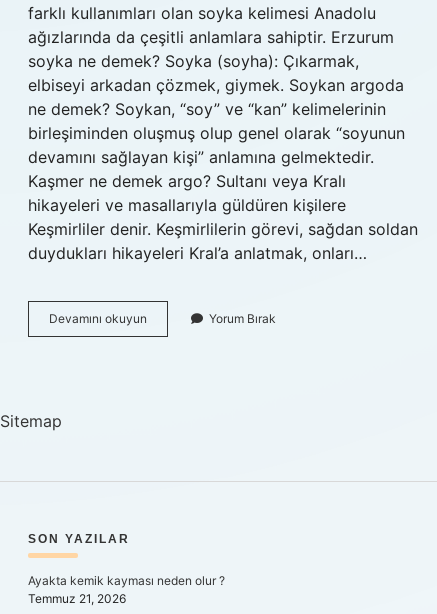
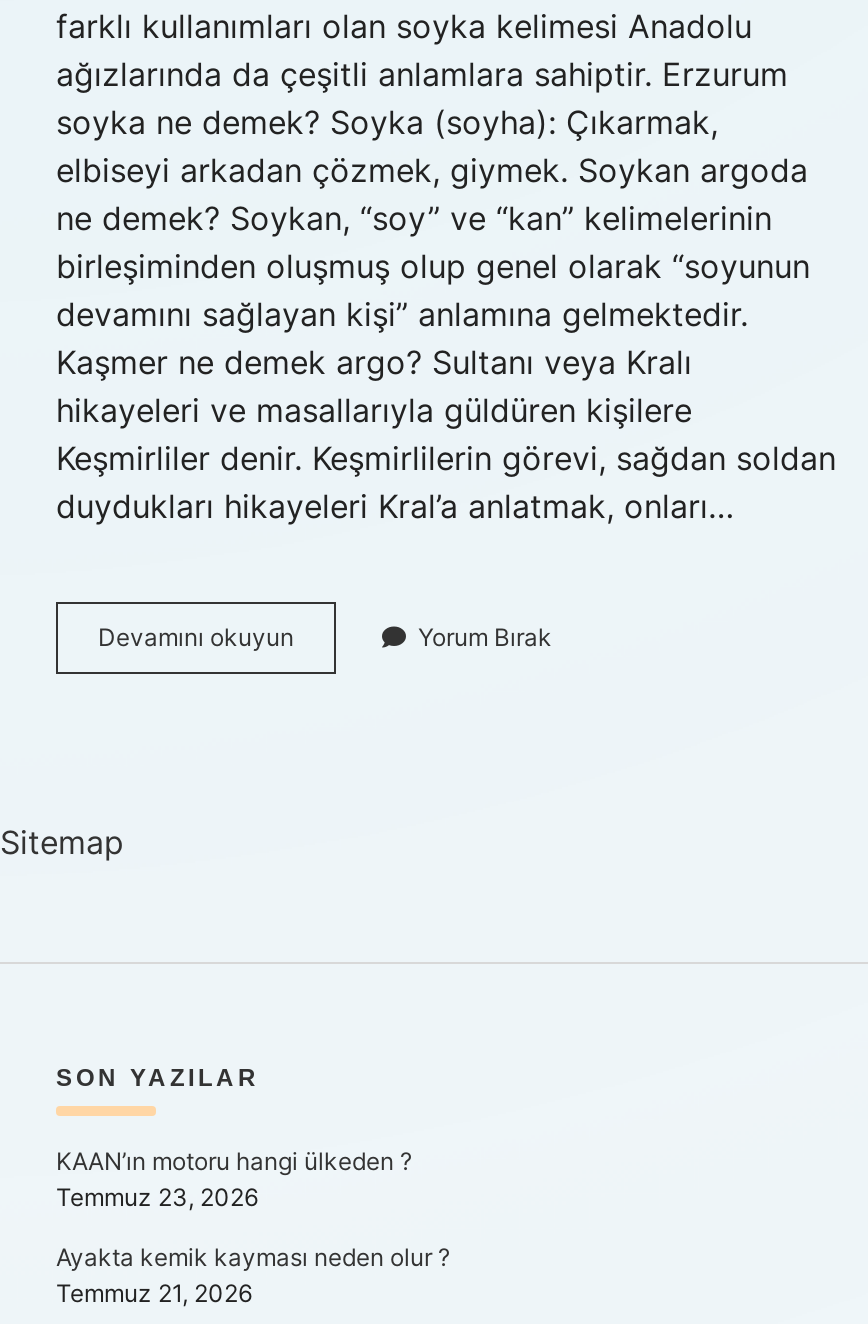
+ KAAN’ın motoru hangi ülkeden ?
+ Temmuz 23, 2026
